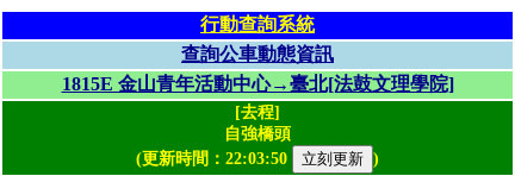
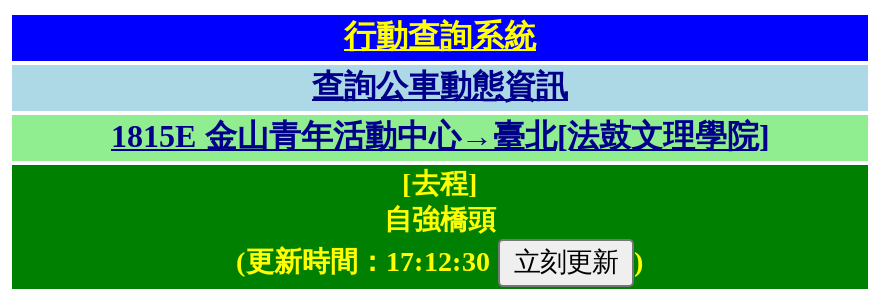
- (更新時間：22:03:50
+ (更新時間：17:12:30
